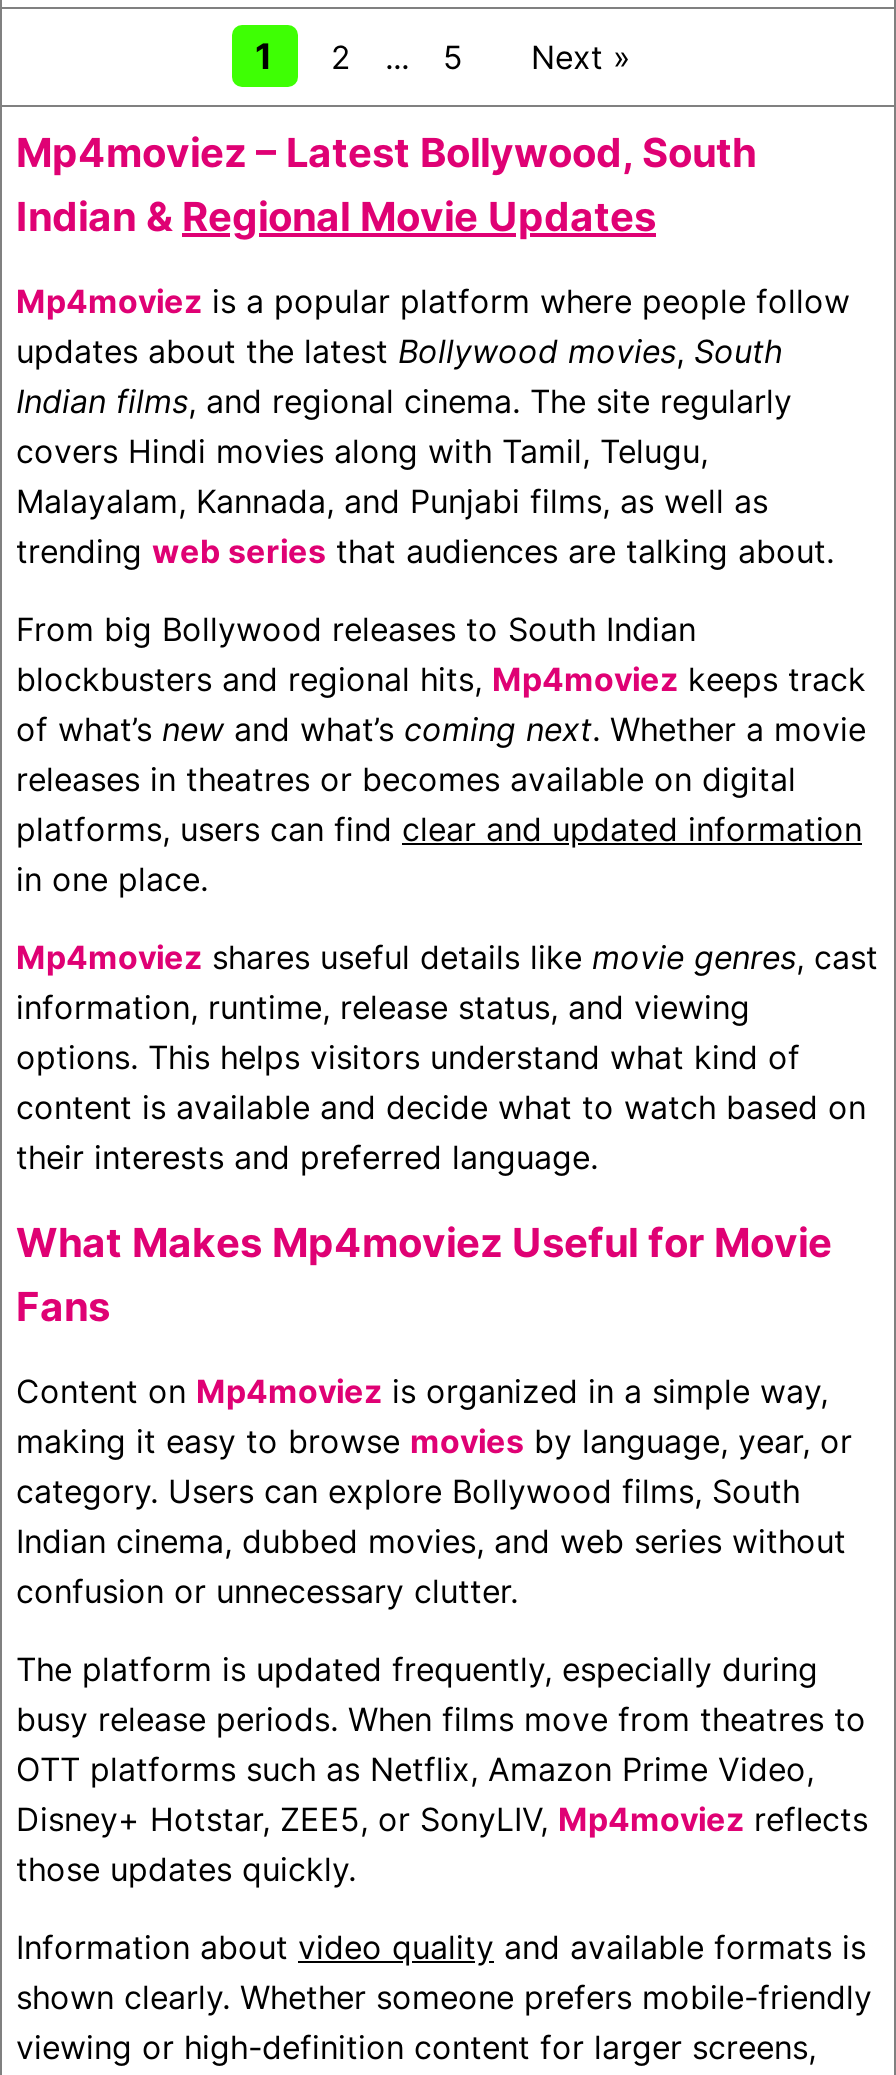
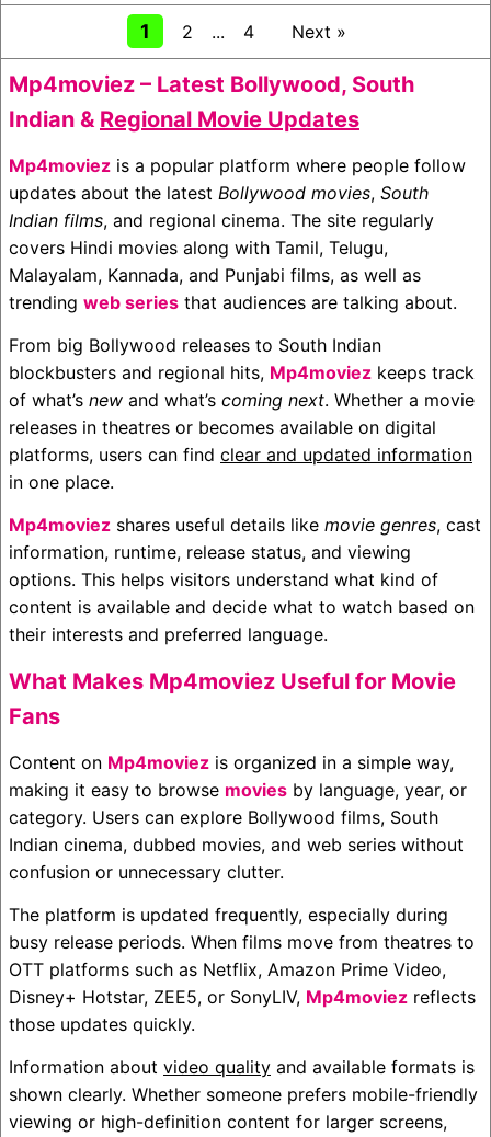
- 5
+ 4
